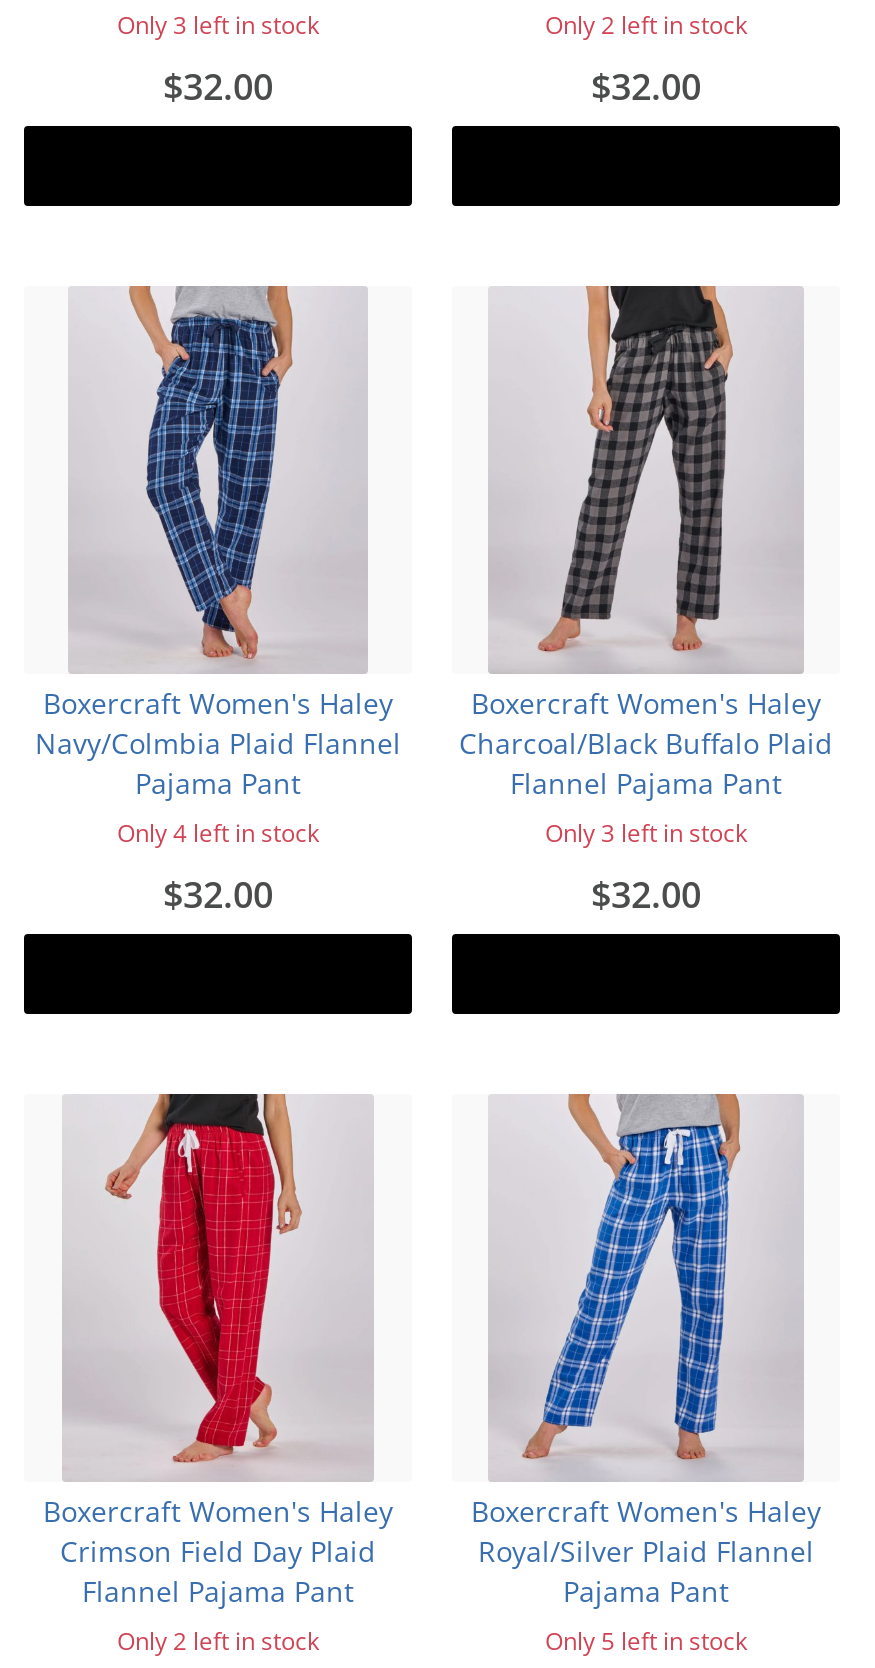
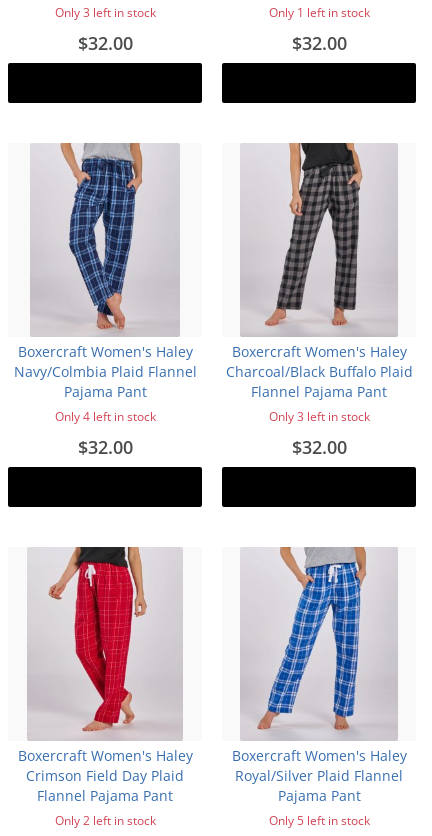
- Only 2 left in stock
+ Only 1 left in stock
